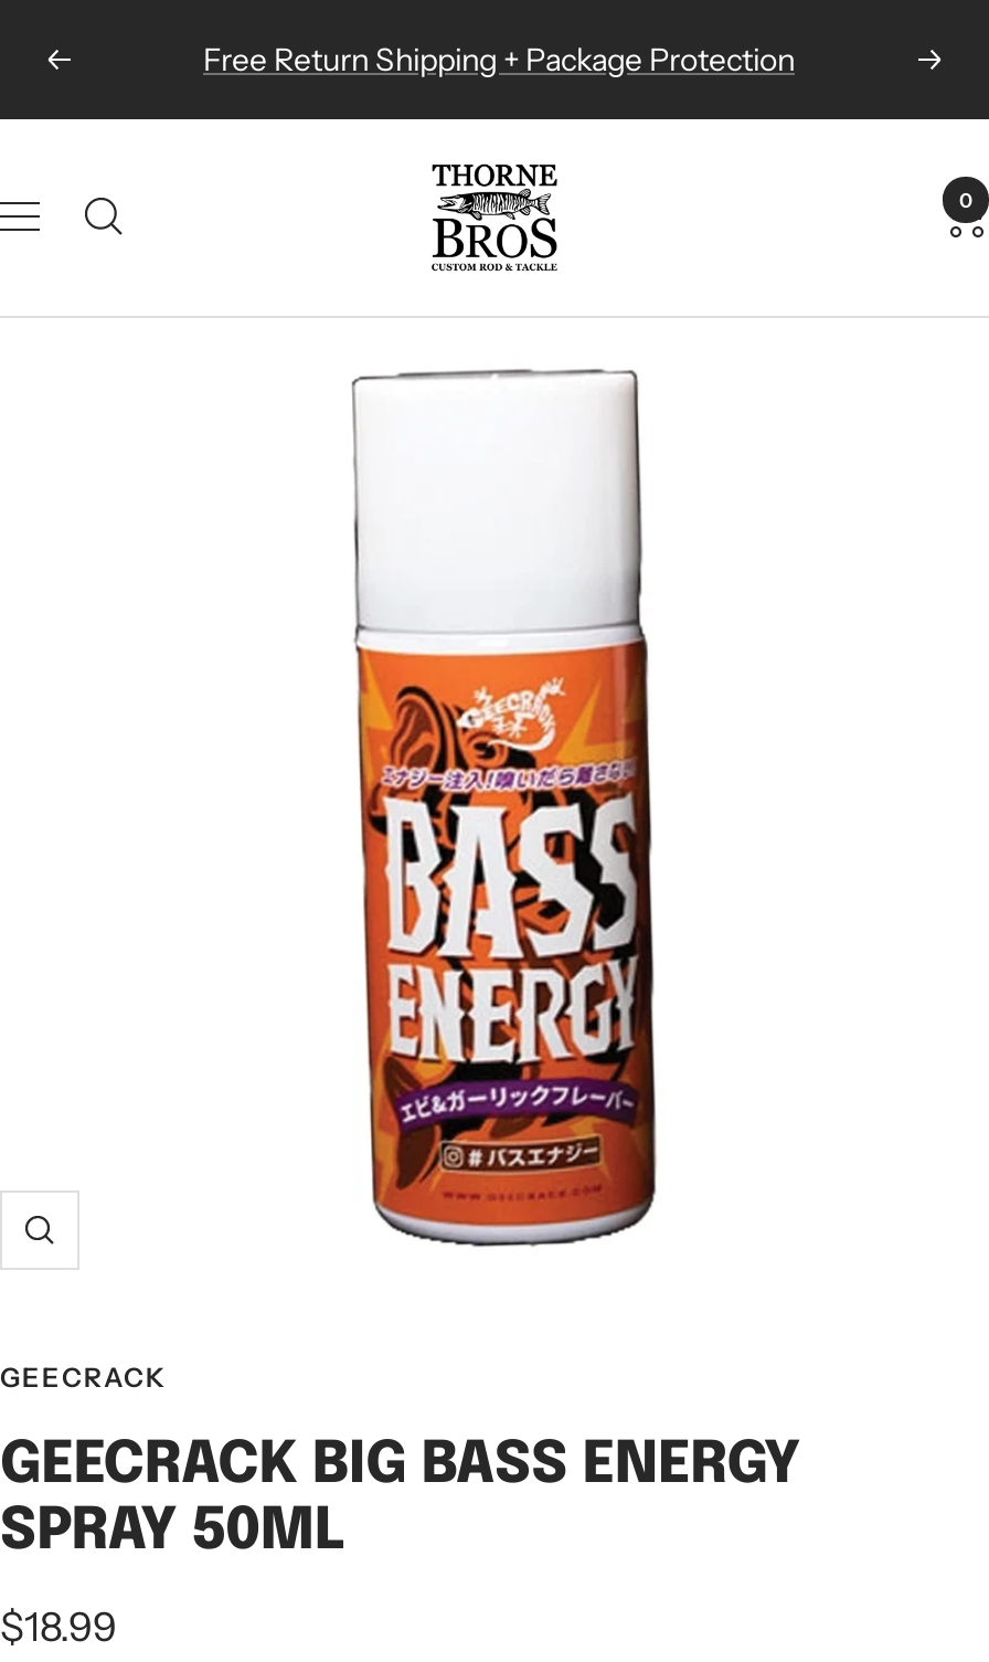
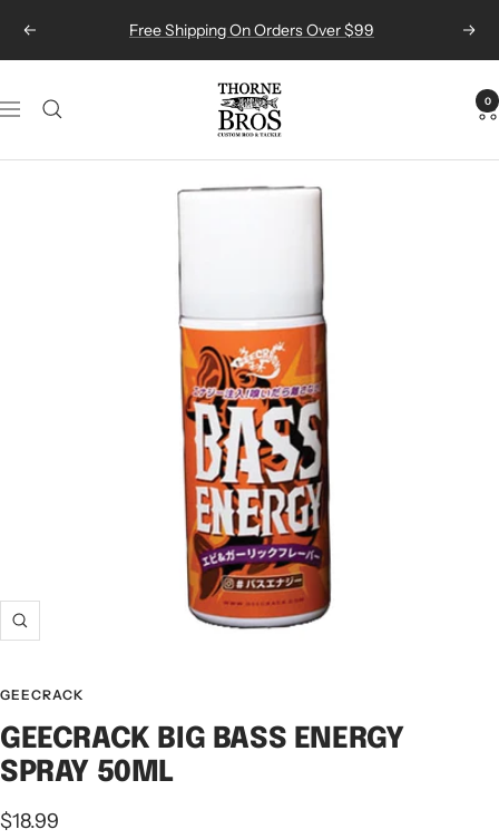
- Free Return Shipping + Package Protection
+ Free Shipping On Orders Over $99
